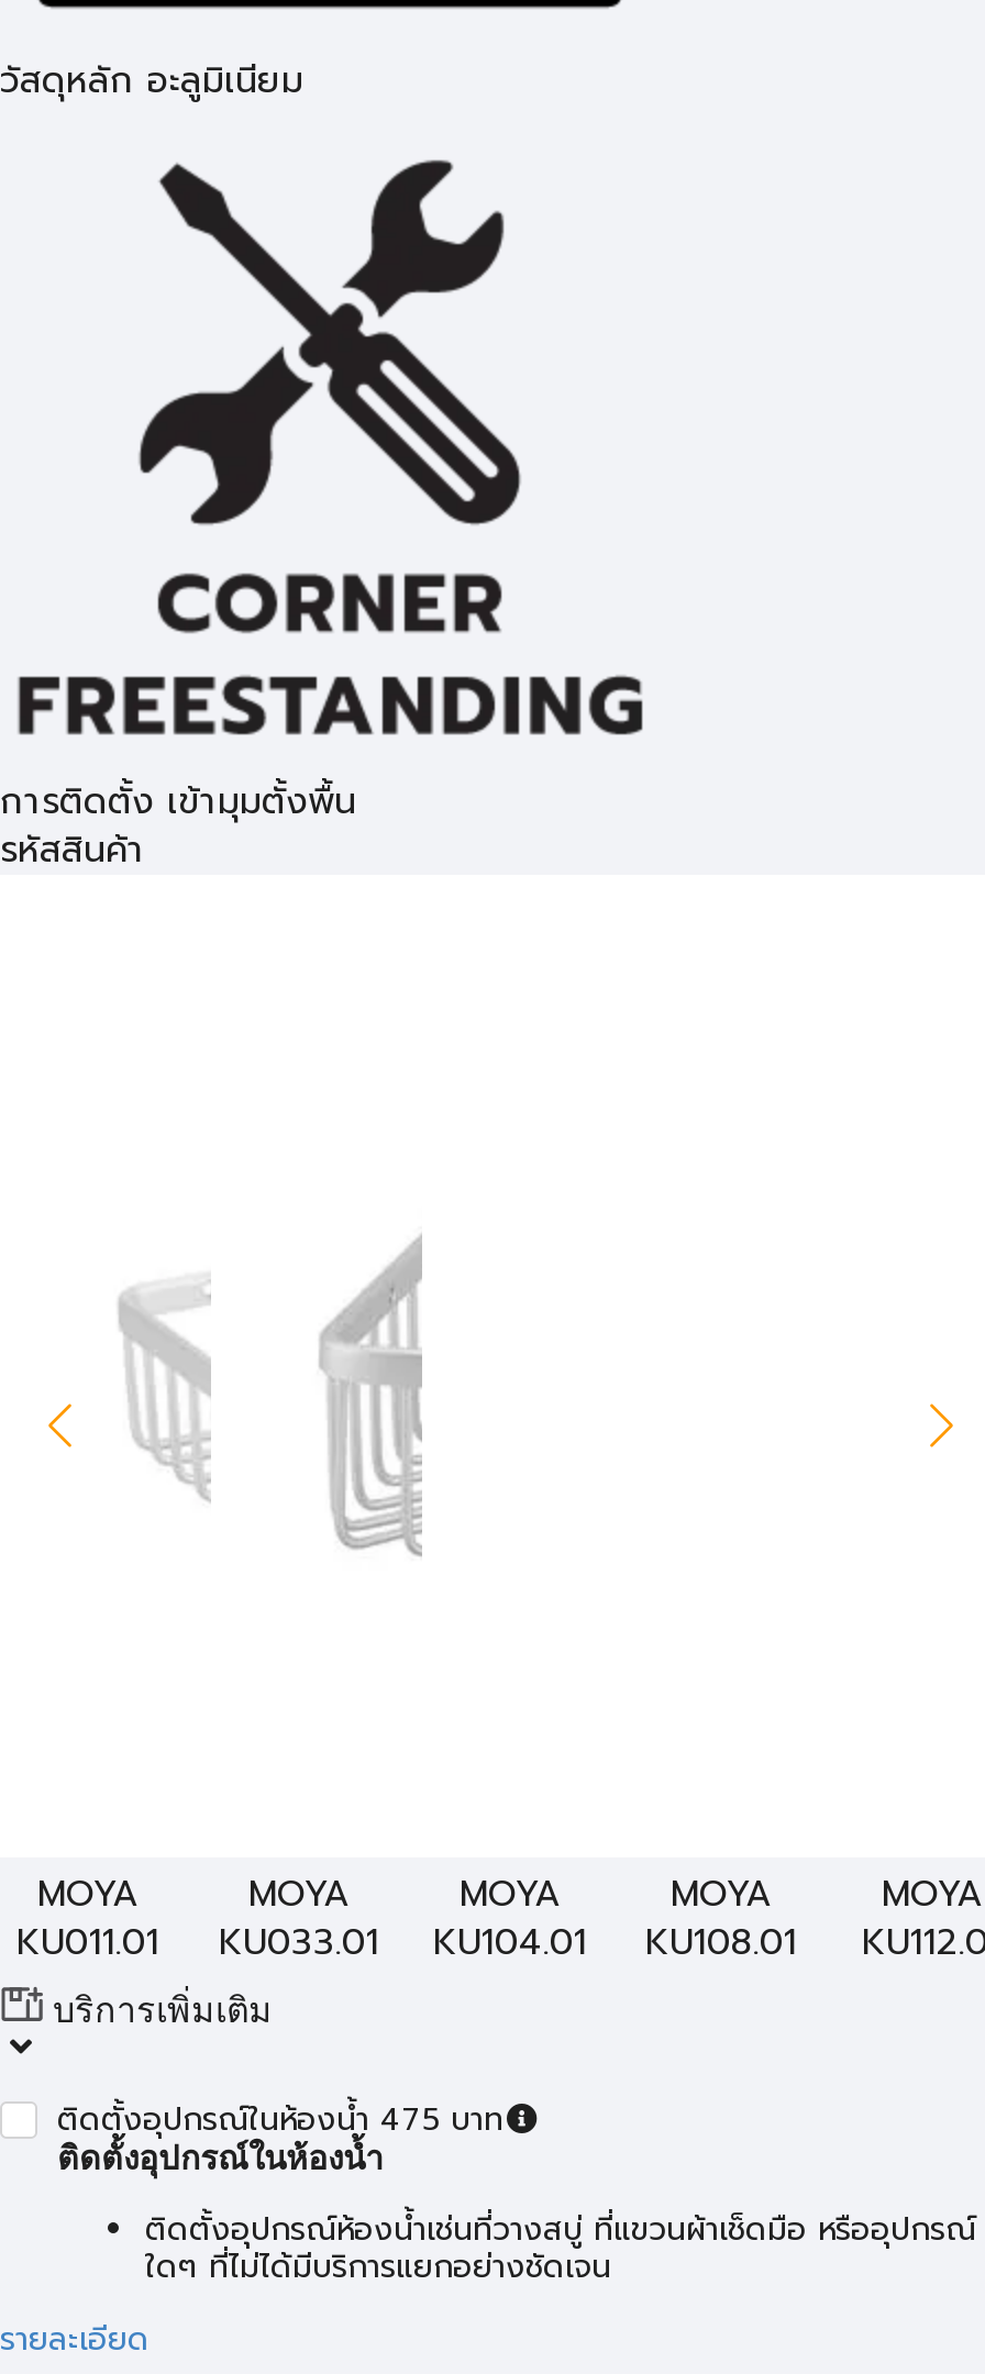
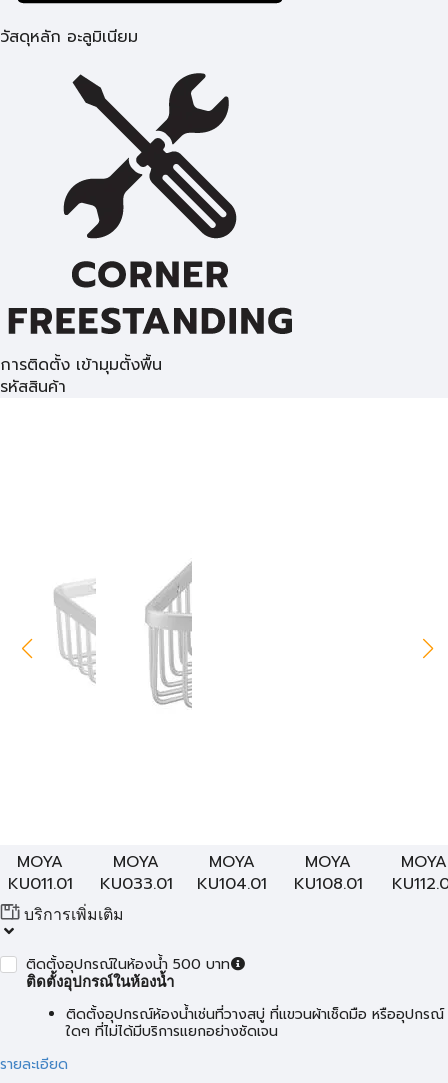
- ติดตั้งอุปกรณ์ในห้องน้ำ 475 บาท
+ ติดตั้งอุปกรณ์ในห้องน้ำ 500 บาท
